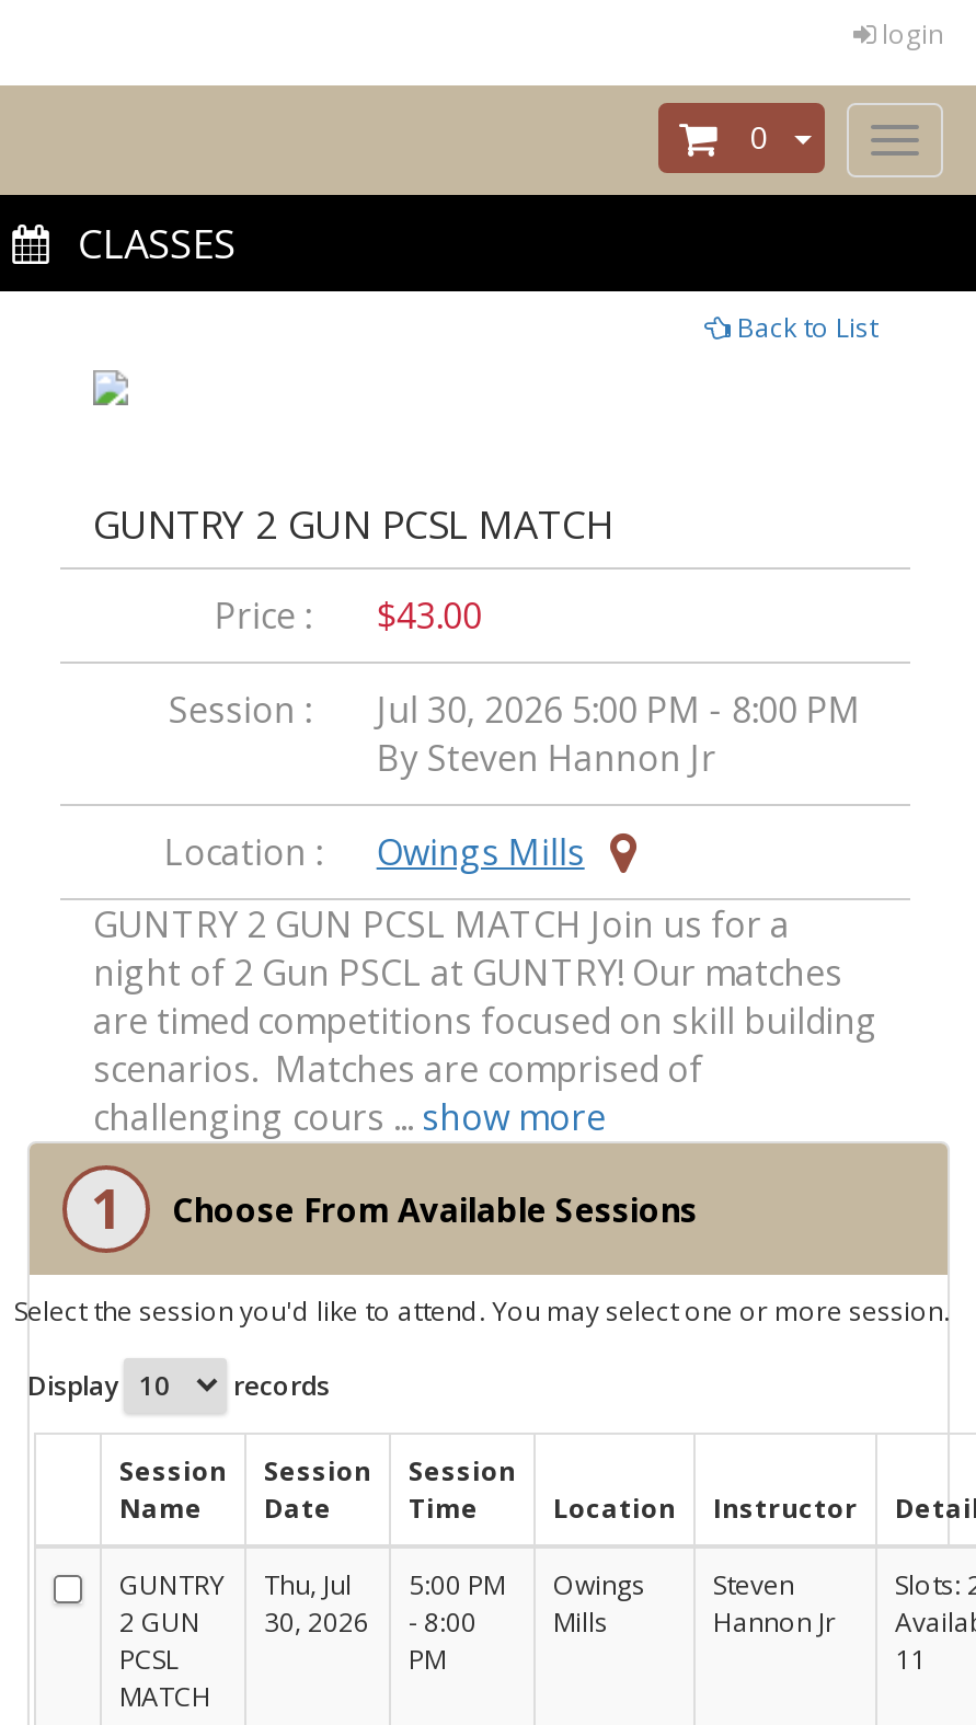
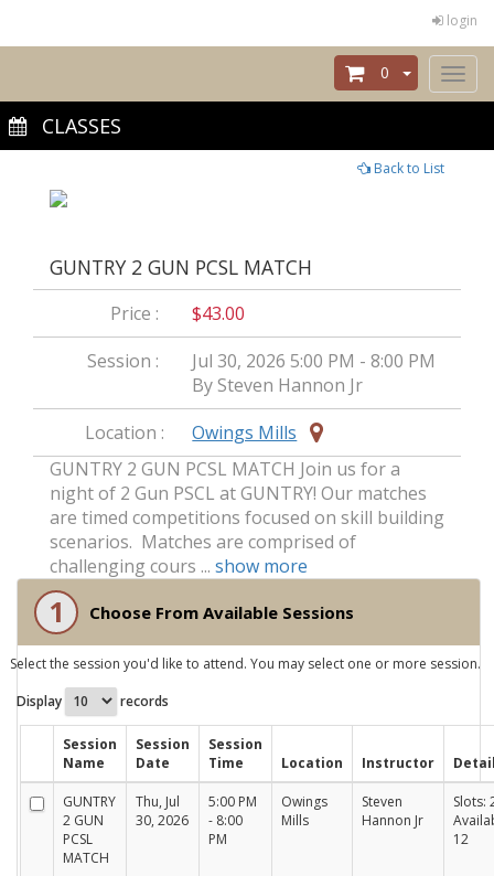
- 11
+ 12
